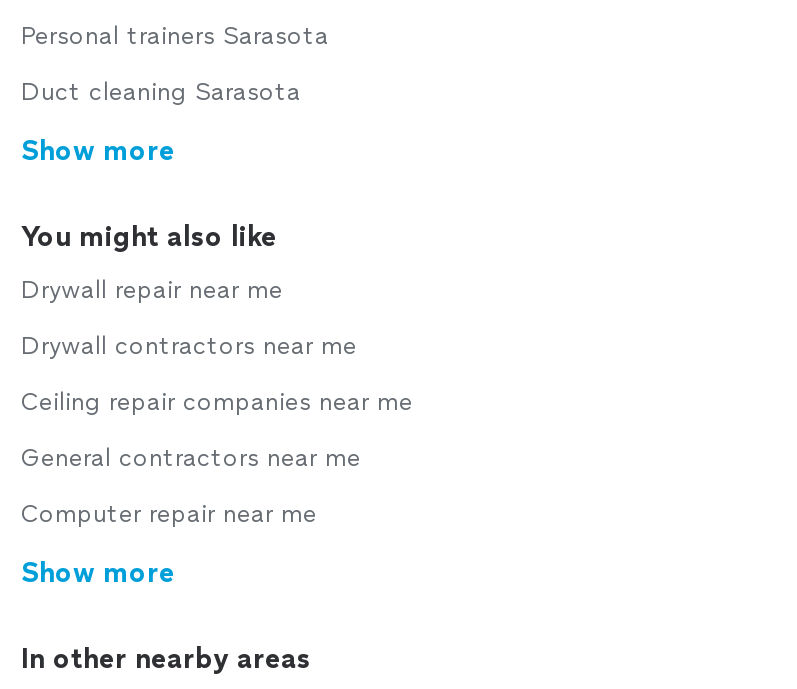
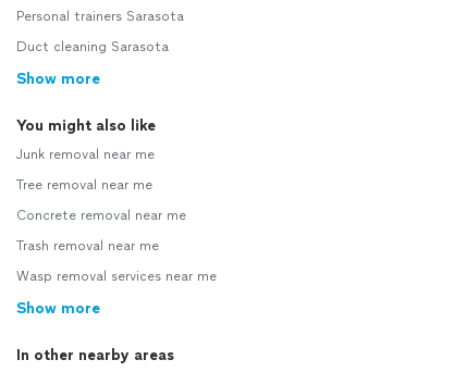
- Drywall repair near me
+ Junk removal near me

- Drywall contractors near me
+ Tree removal near me

- Ceiling repair companies near me
+ Concrete removal near me

- General contractors near me
+ Trash removal near me

- Computer repair near me
+ Wasp removal services near me
